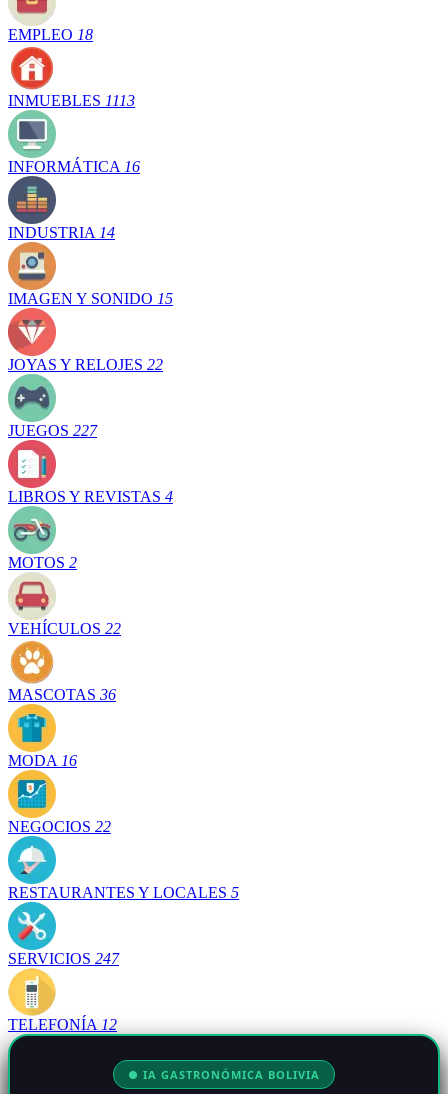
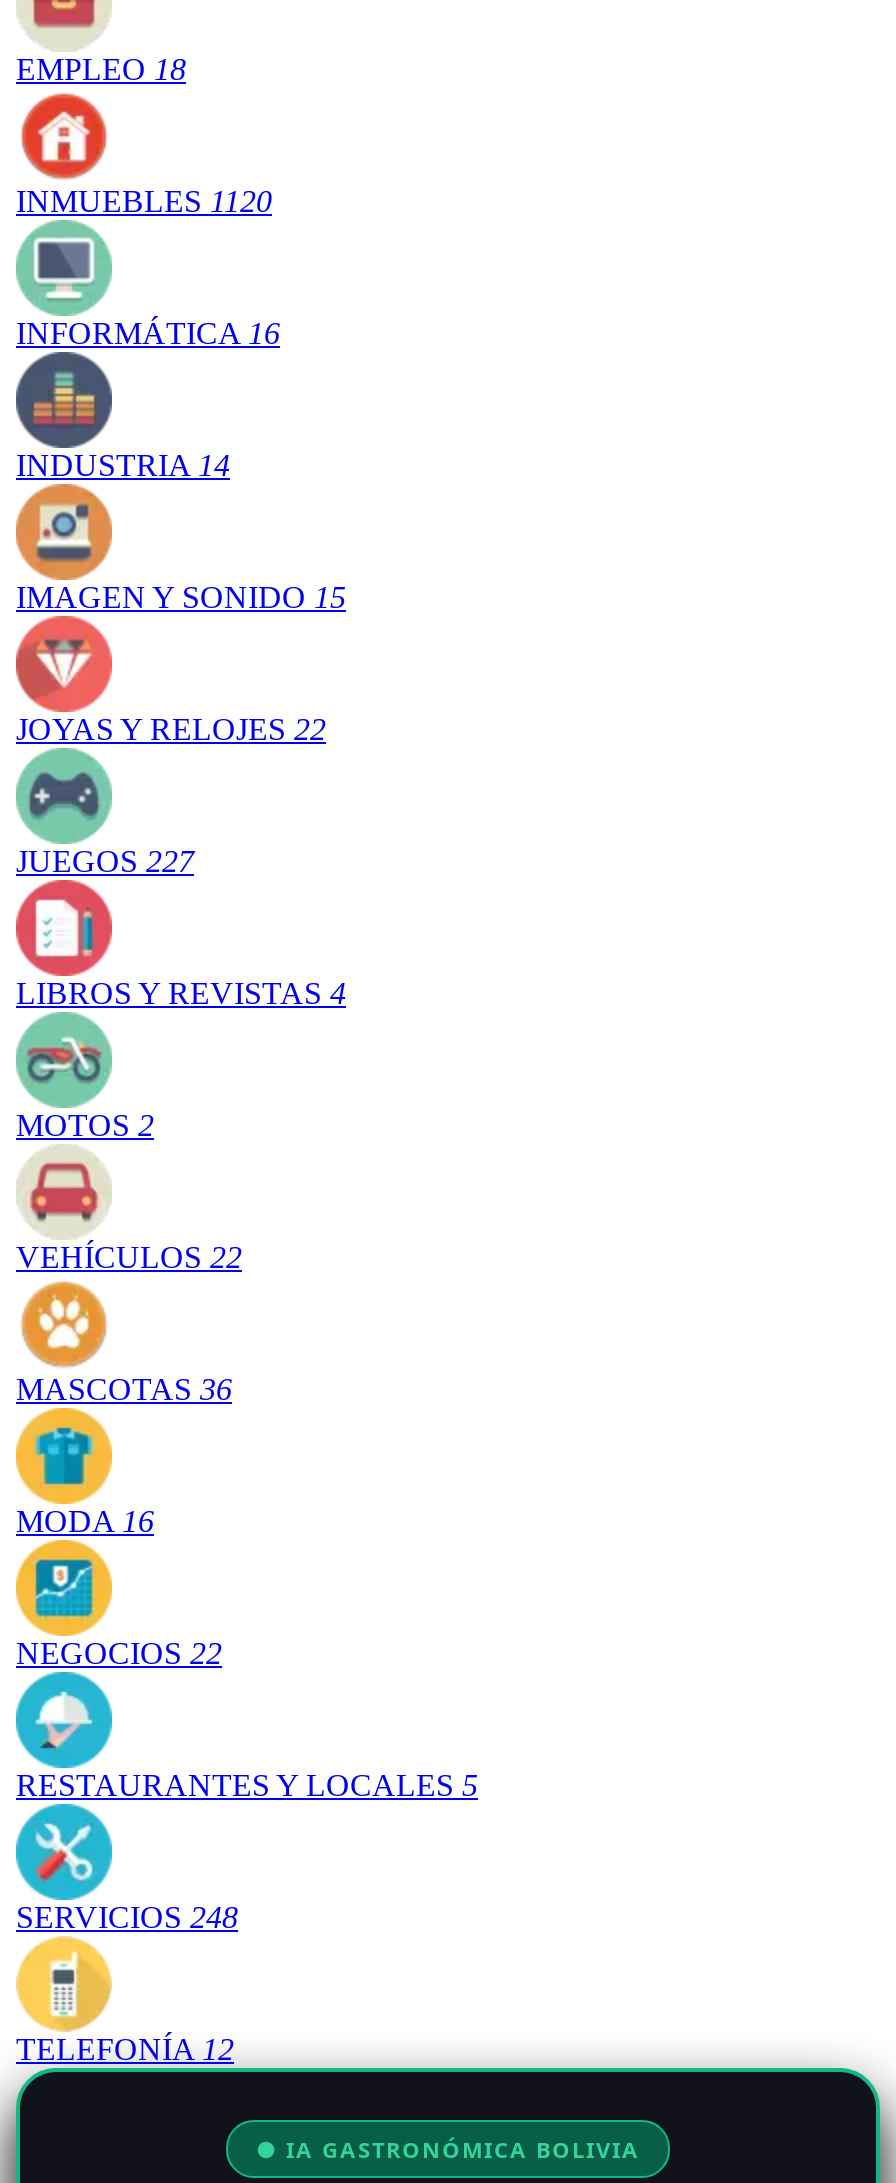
- INMUEBLES 1113
+ INMUEBLES 1120

- SERVICIOS 247
+ SERVICIOS 248
